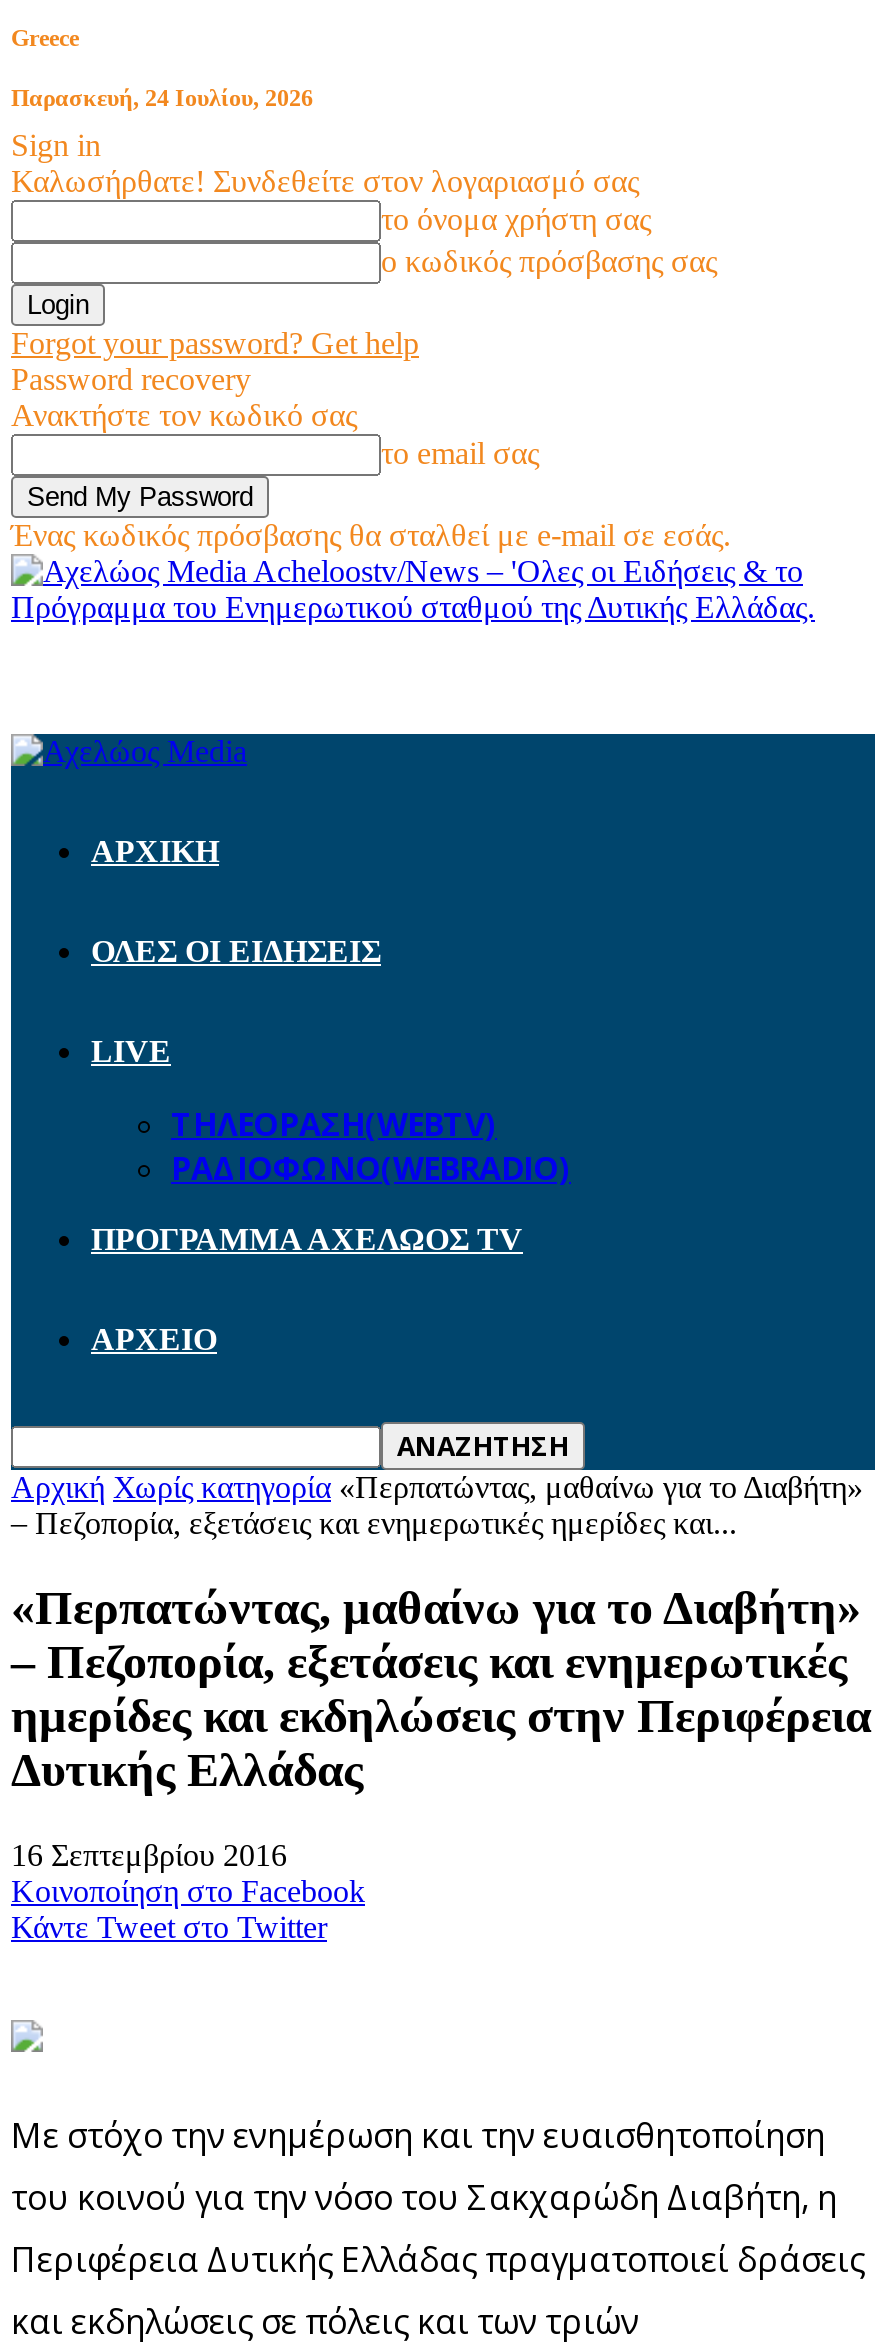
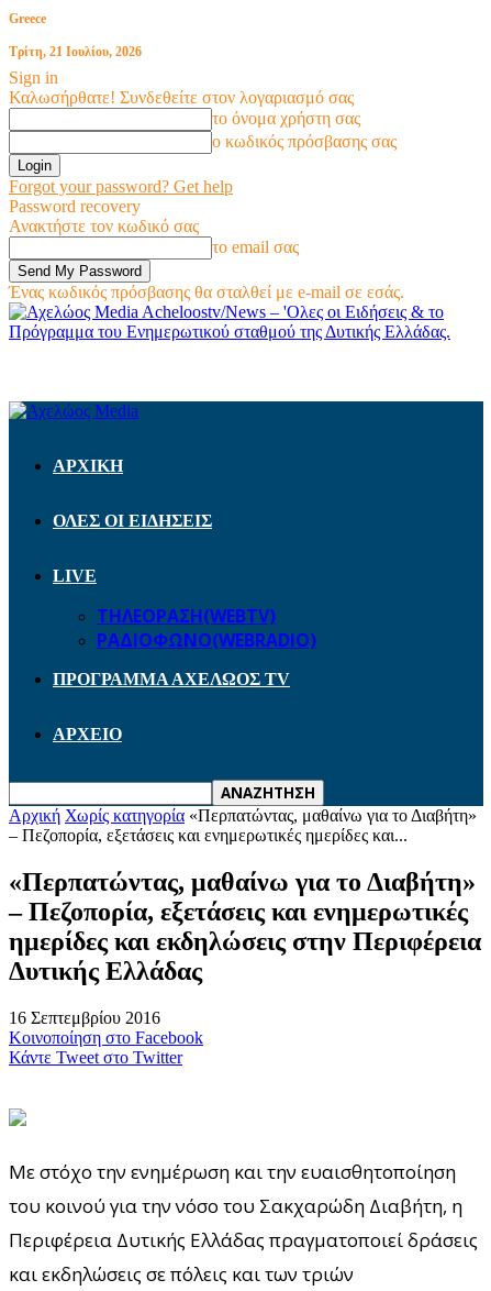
- Παρασκευή, 24 Ιουλίου, 2026
+ Τρίτη, 21 Ιουλίου, 2026
